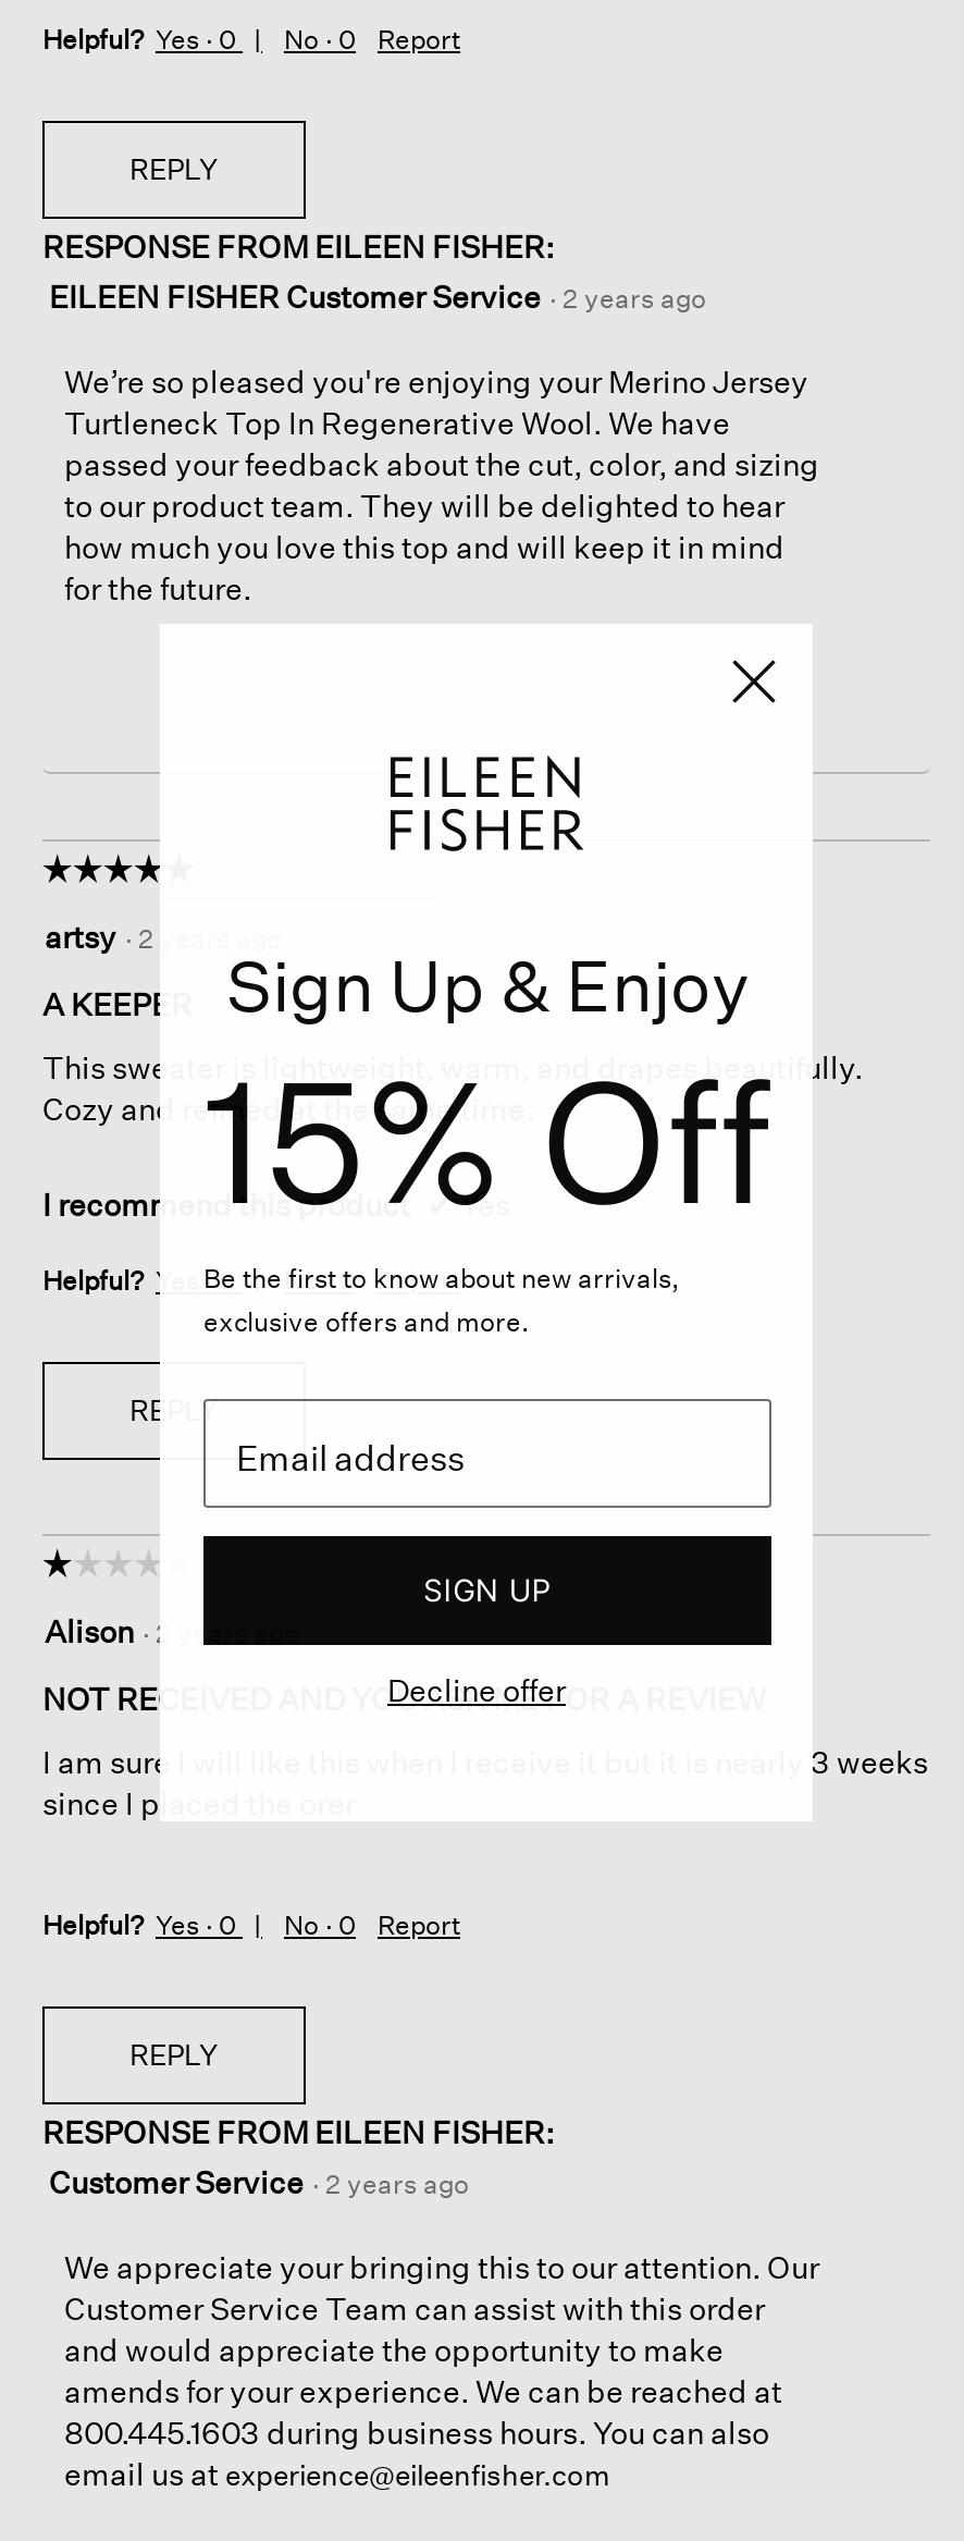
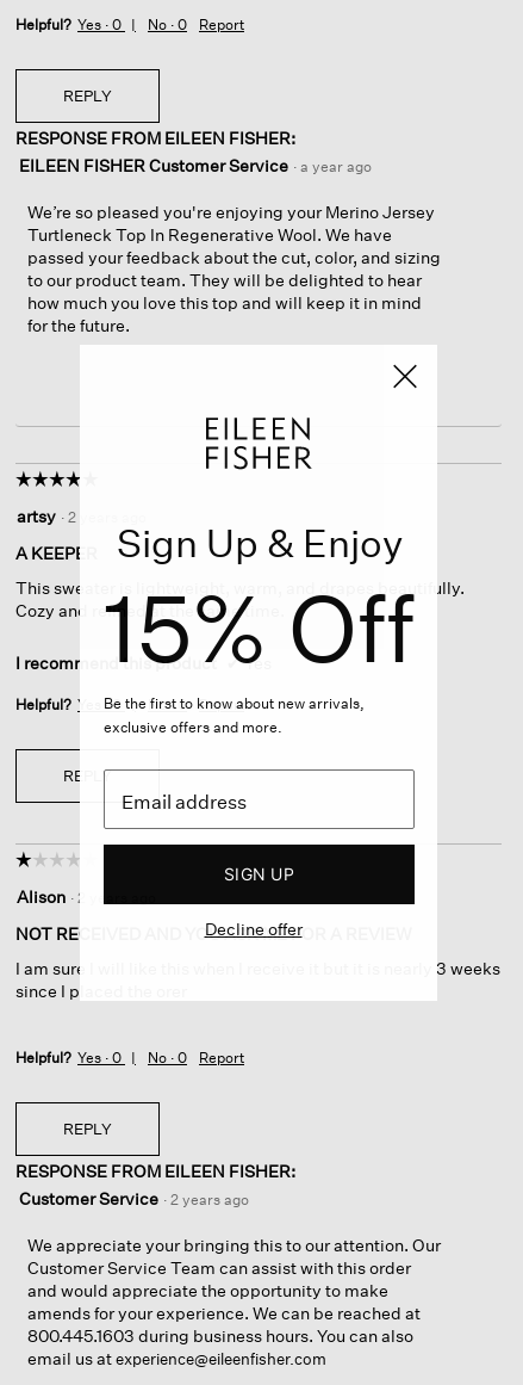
- EILEEN FISHER Customer Service · 2 years ago
+ EILEEN FISHER Customer Service · a year ago
